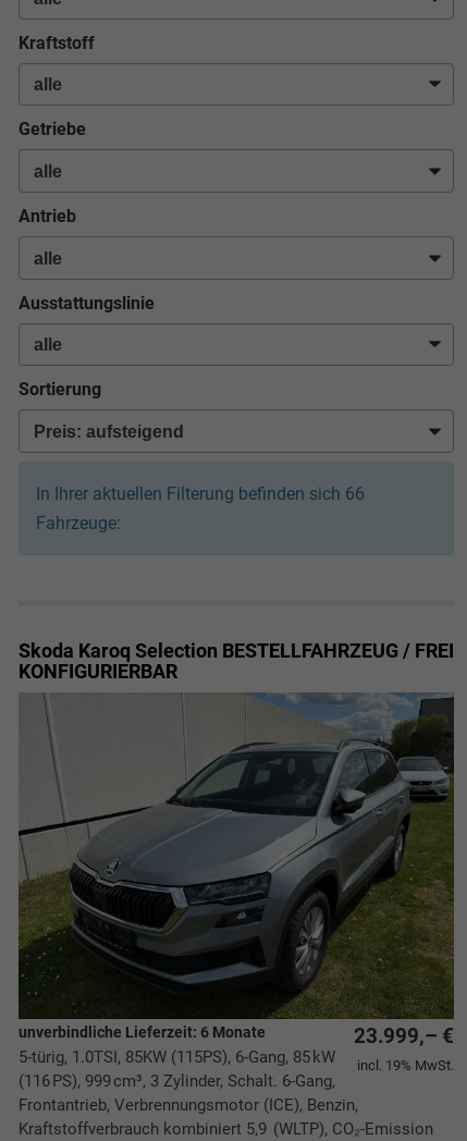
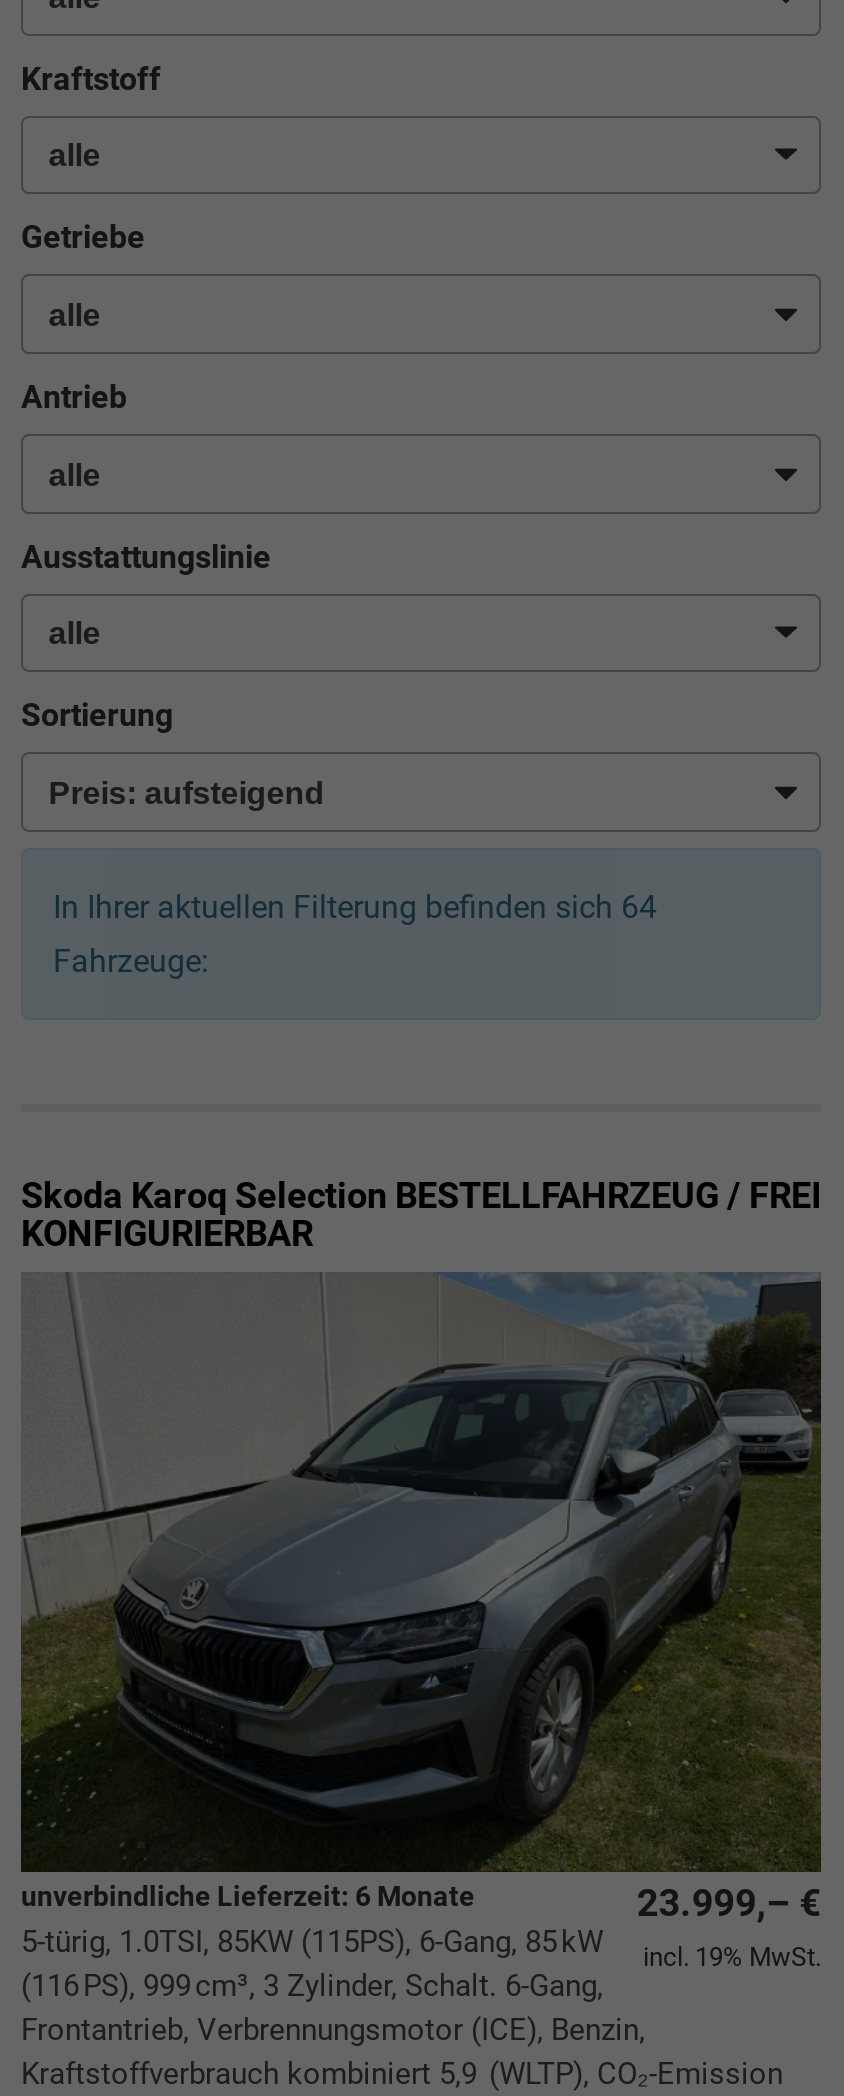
- In Ihrer aktuellen Filterung befinden sich 66
+ In Ihrer aktuellen Filterung befinden sich 64
